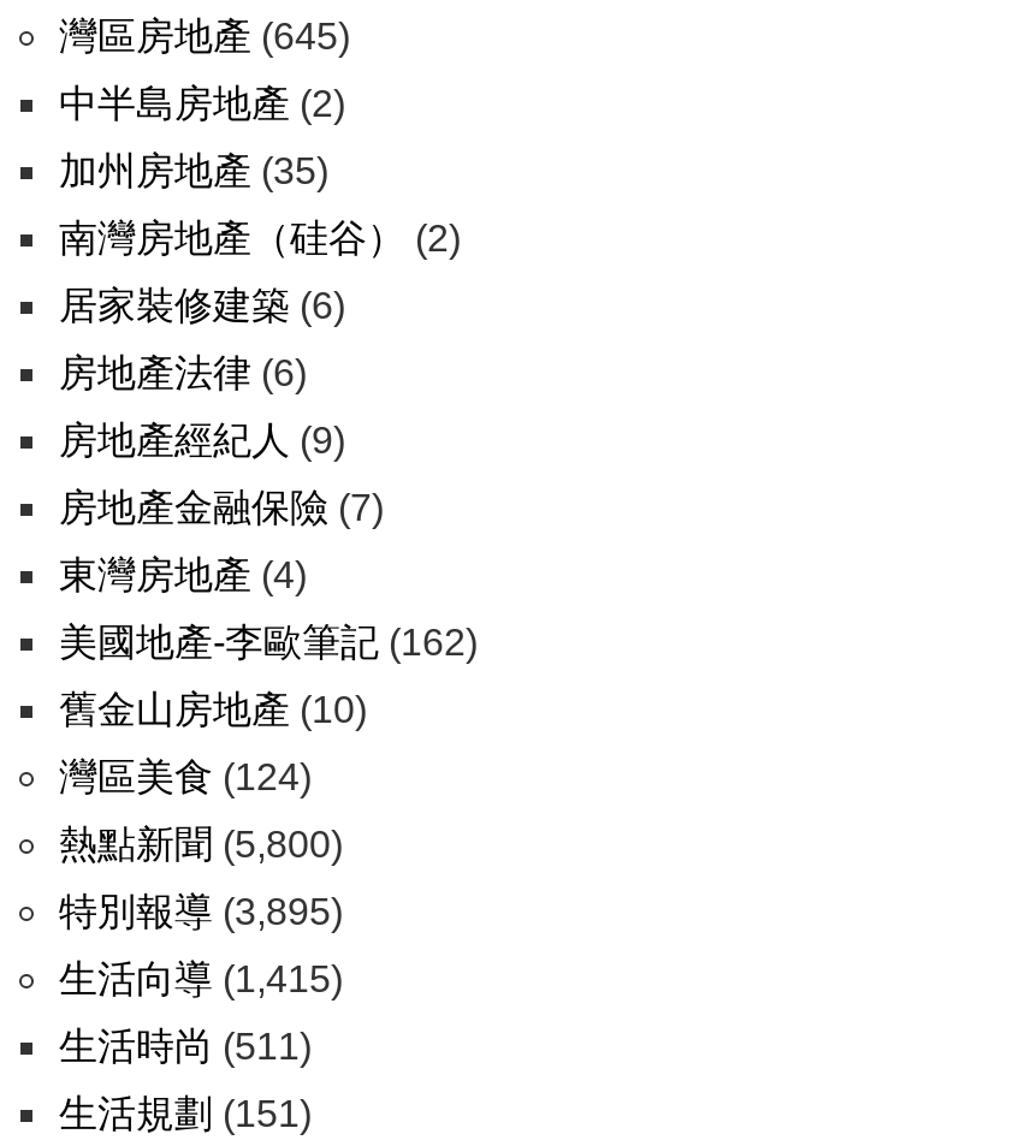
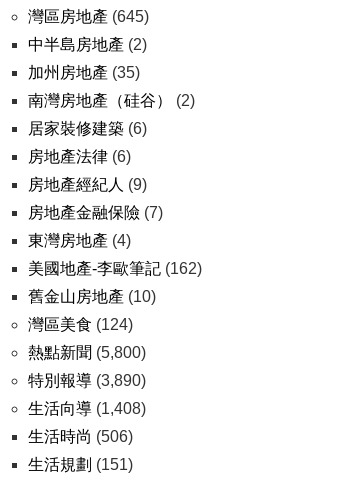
- 特別報導(3,895)
+ 特別報導(3,890)

- 生活向導(1,415)
+ 生活向導(1,408)

- 生活時尚(511)
+ 生活時尚(506)
